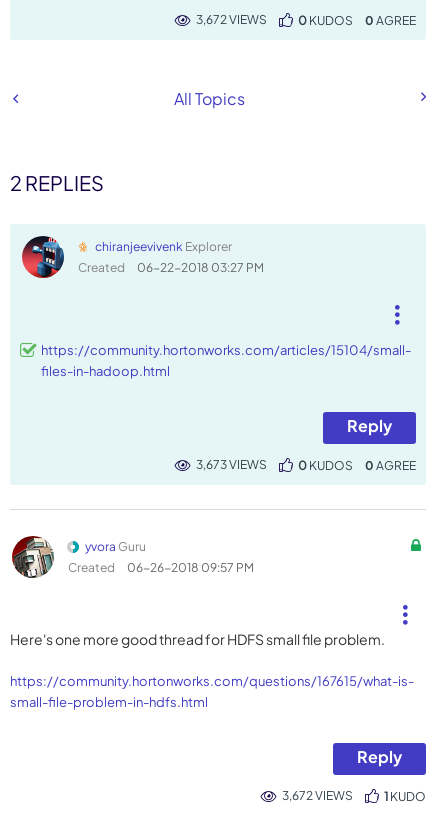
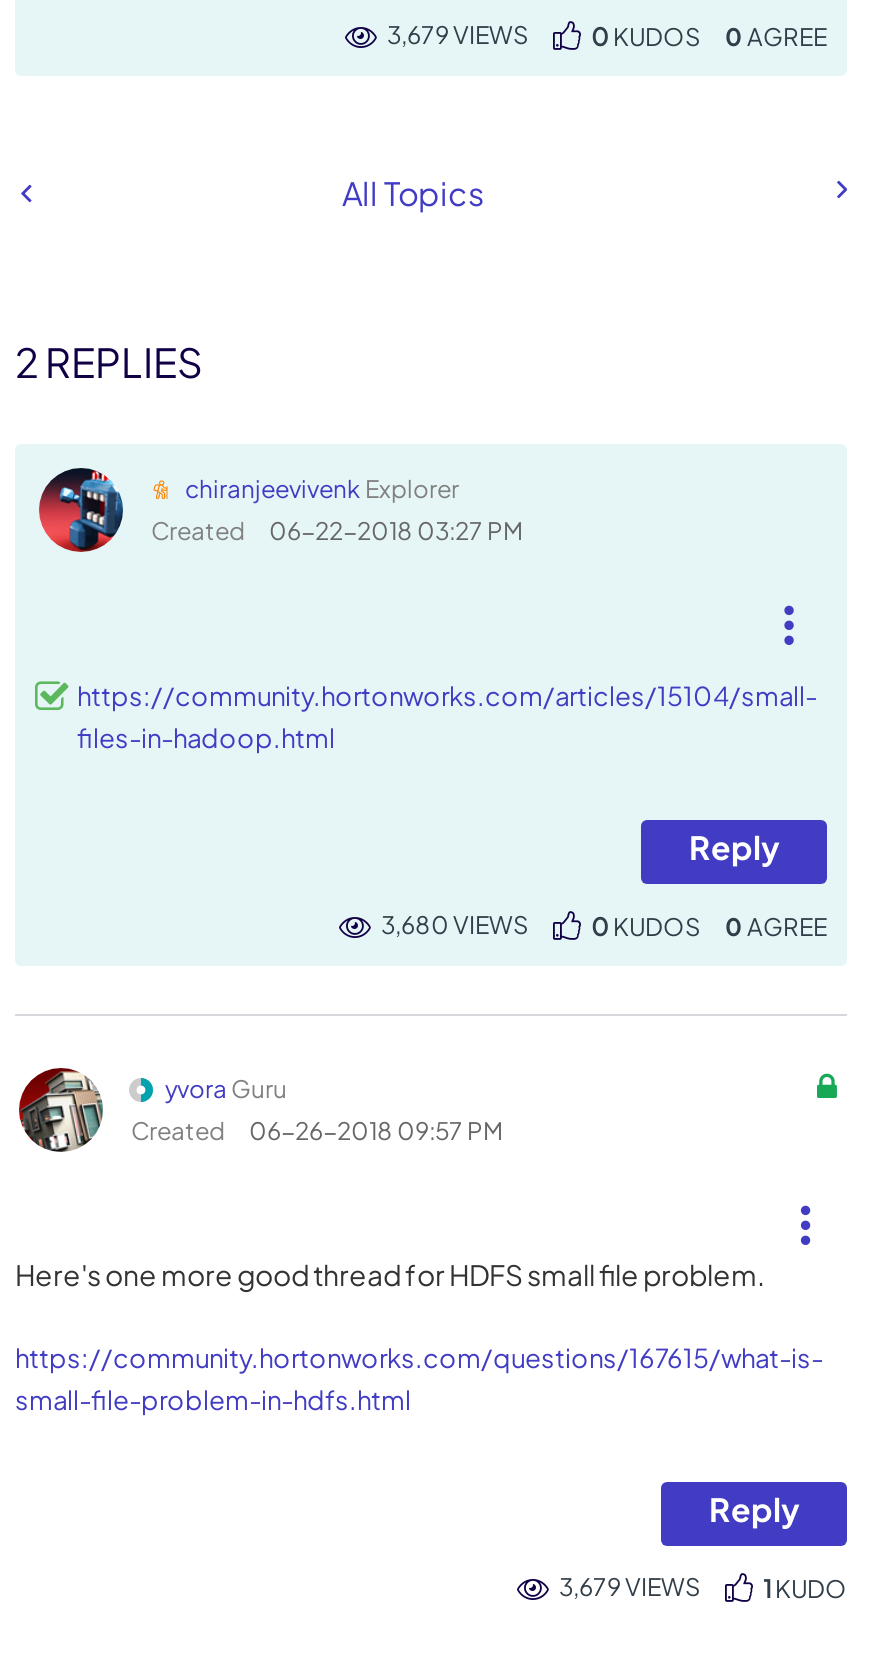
- 3,672 VIEWS
+ 3,679 VIEWS

- 3,673 VIEWS
+ 3,680 VIEWS

- 3,672 VIEWS
+ 3,679 VIEWS
